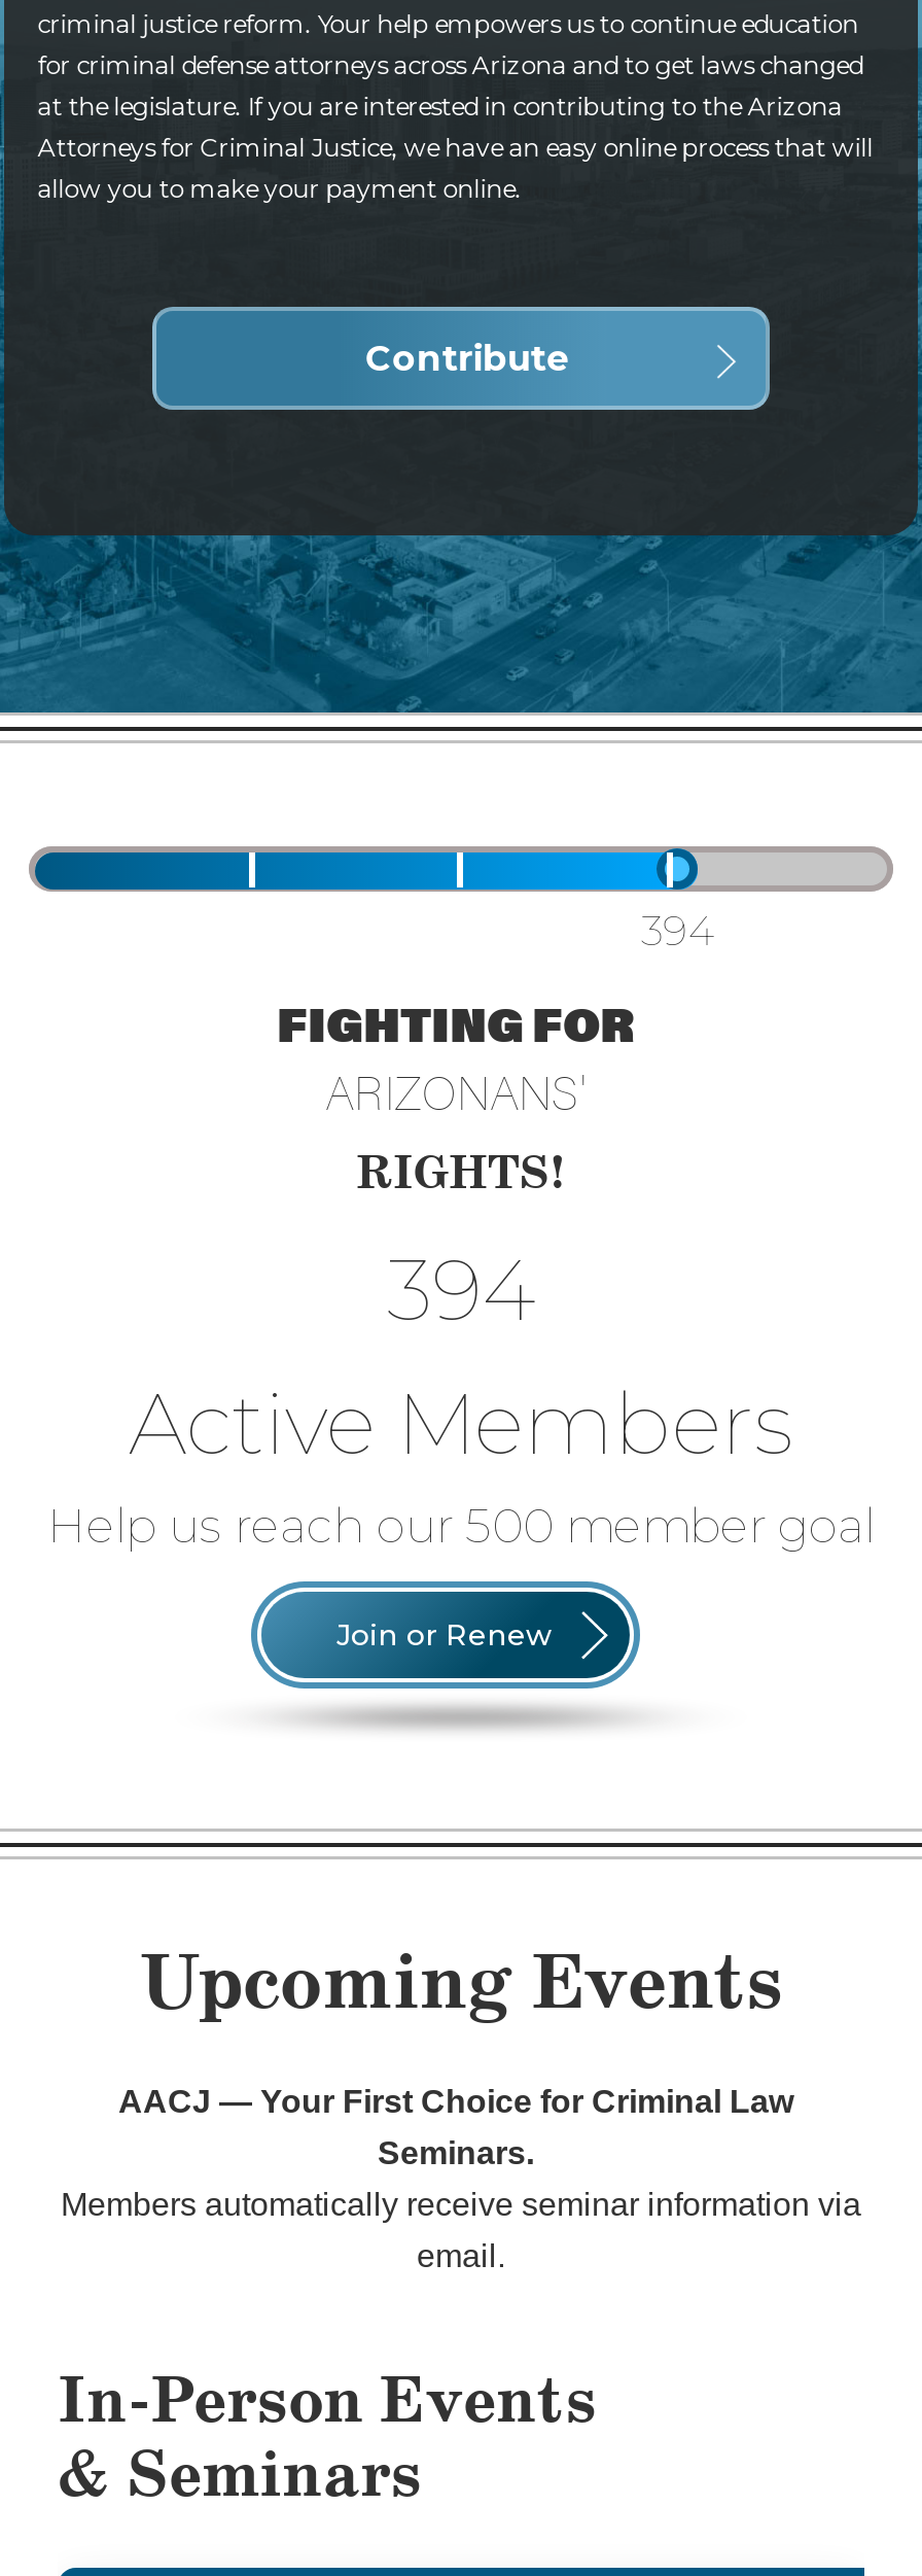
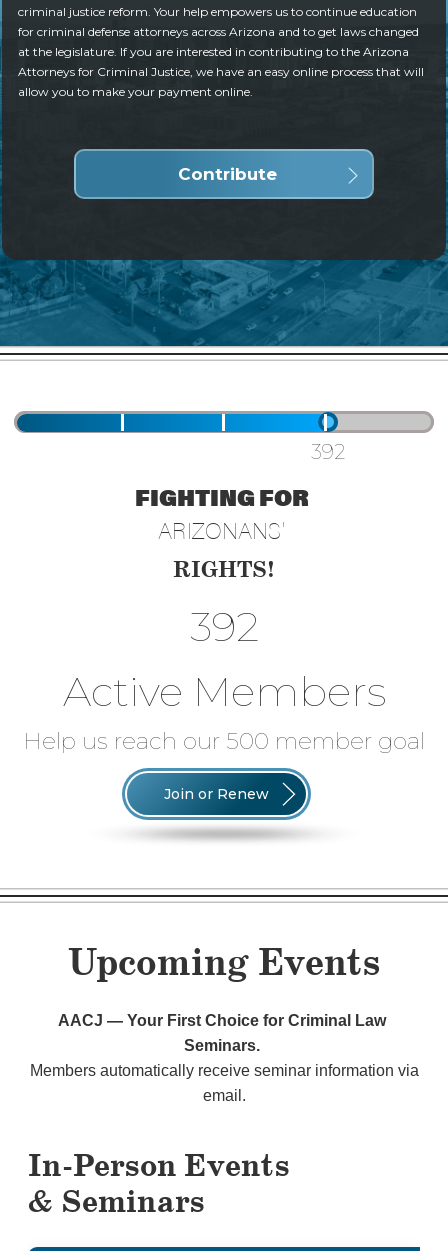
- 394
+ 392

- 394
+ 392
